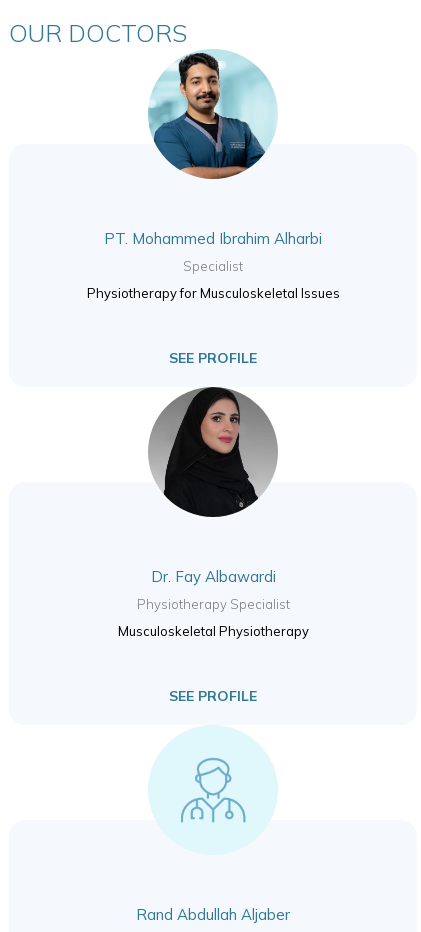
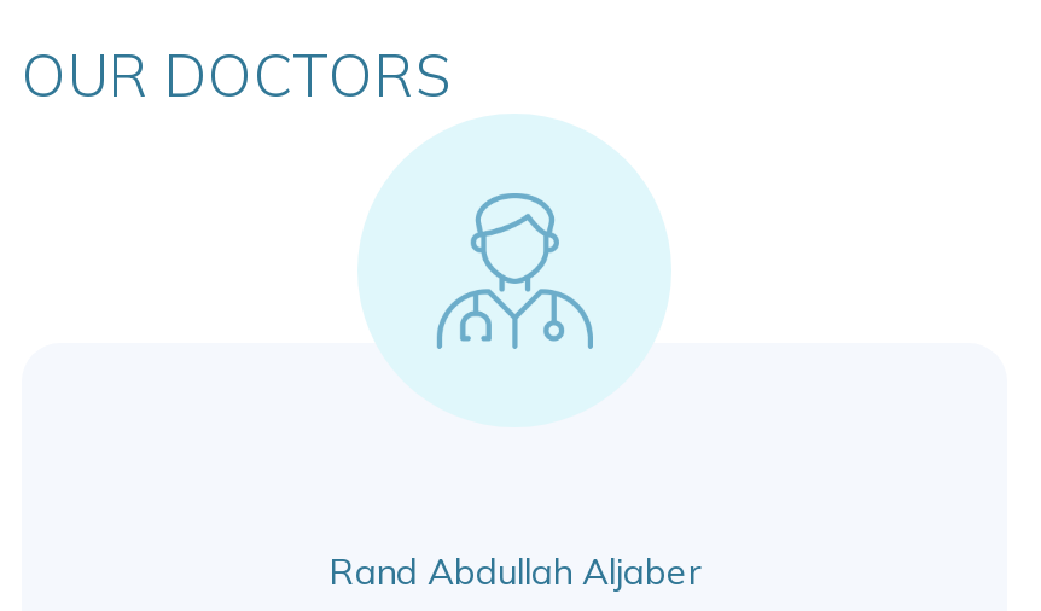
- [image]

- PT. Mohammed Ibrahim Alharbi
- Specialist
- Physiotherapy for Musculoskeletal Issues

- SEE PROFILE

- [image]

- Dr. Fay Albawardi
- Physiotherapy Specialist
- Musculoskeletal Physiotherapy

- SEE PROFILE
